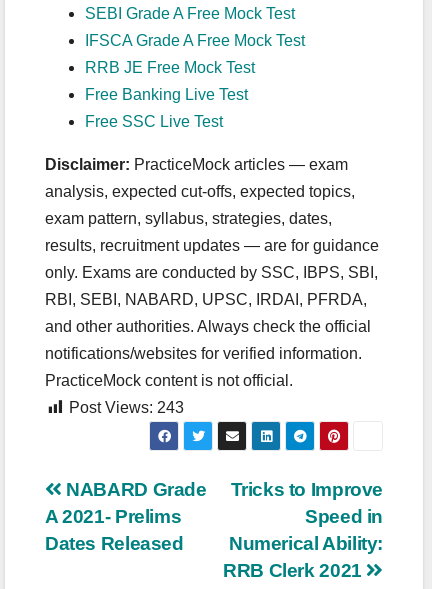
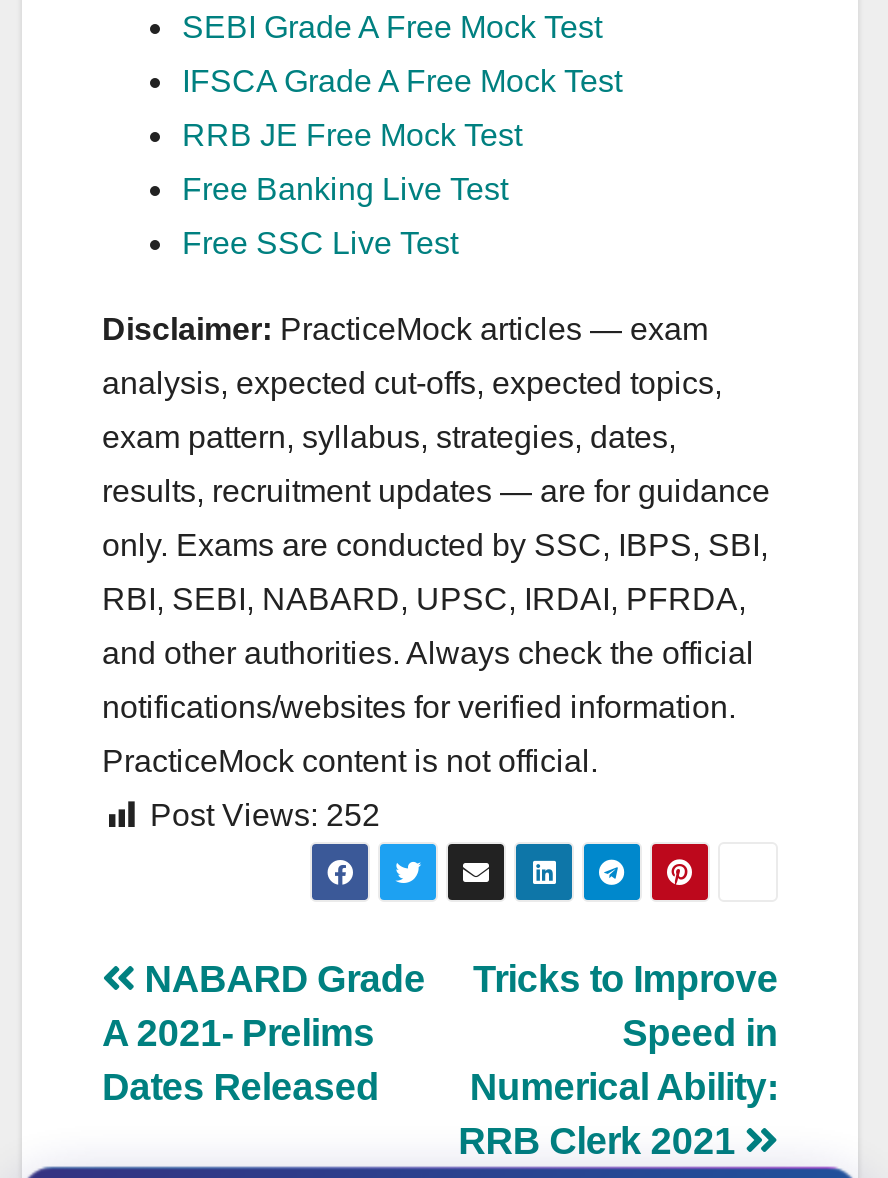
- Post Views: 243
+ Post Views: 252
